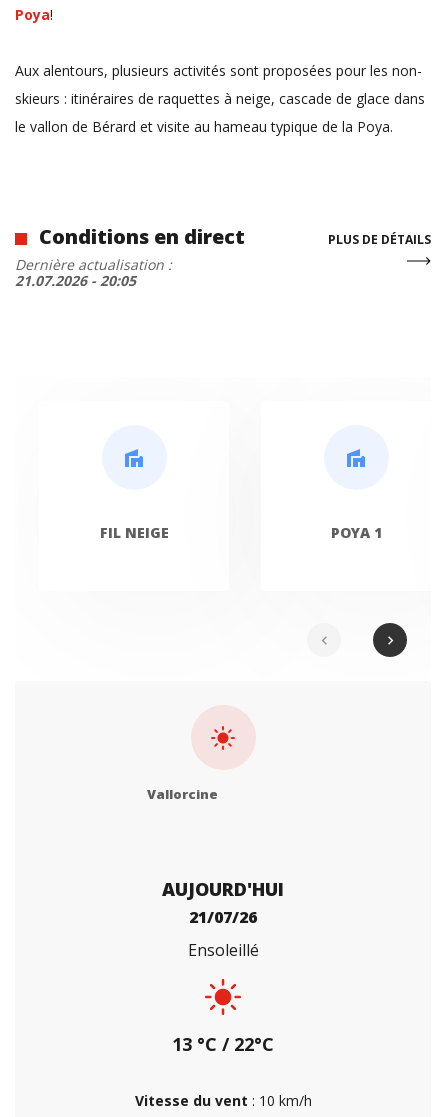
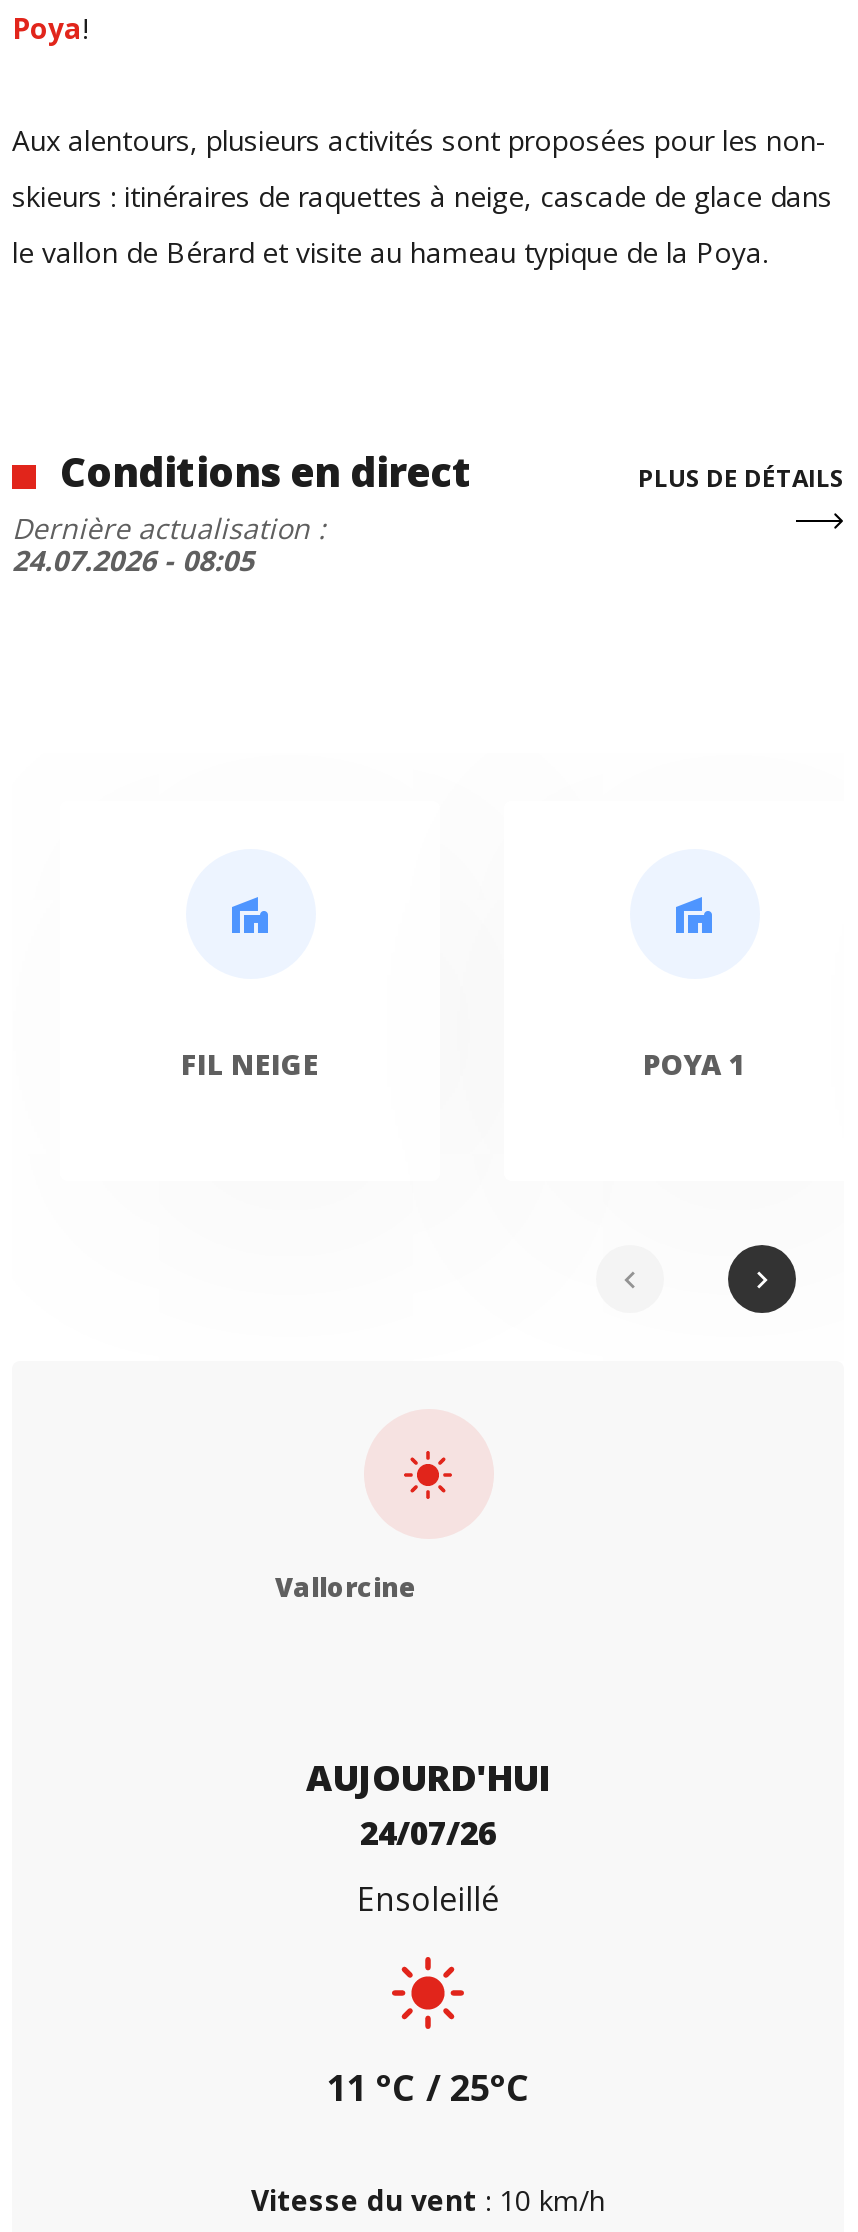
- 21.07.2026 - 20:05
+ 24.07.2026 - 08:05

- 21/07/26
+ 24/07/26

- 13 °C / 22°C
+ 11 °C / 25°C
